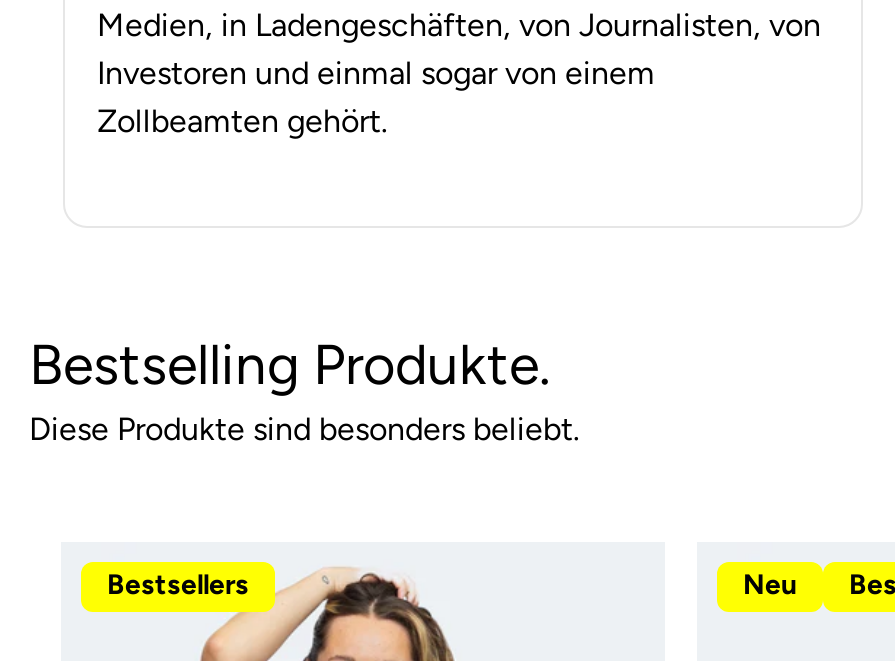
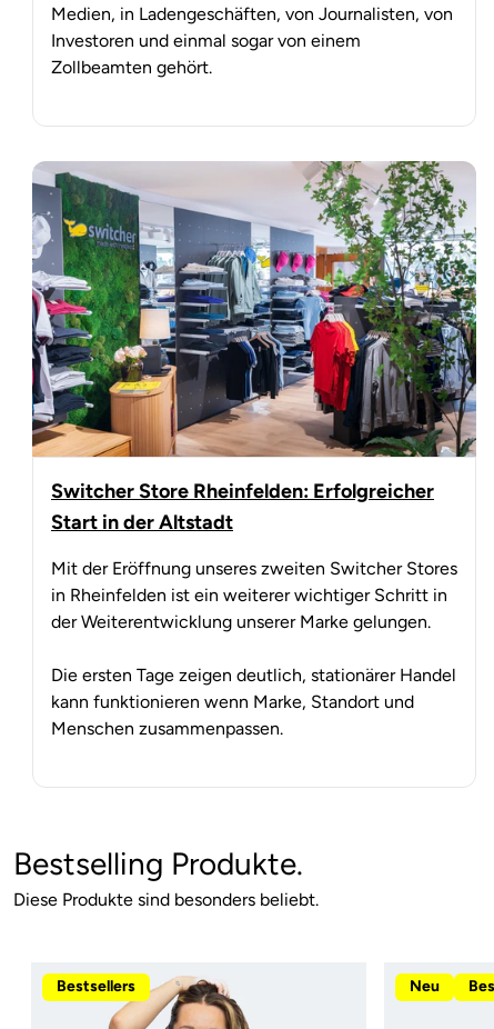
+ [image]
+ Switcher Store Rheinfelden: Erfolgreicher
+ Start in der Altstadt
+ Mit der Eröffnung unseres zweiten Switcher Stores
+ in Rheinfelden ist ein weiterer wichtiger Schritt in
+ der Weiterentwicklung unserer Marke gelungen.
+ Die ersten Tage zeigen deutlich, stationärer Handel
+ kann funktionieren wenn Marke, Standort und
+ Menschen zusammenpassen.
